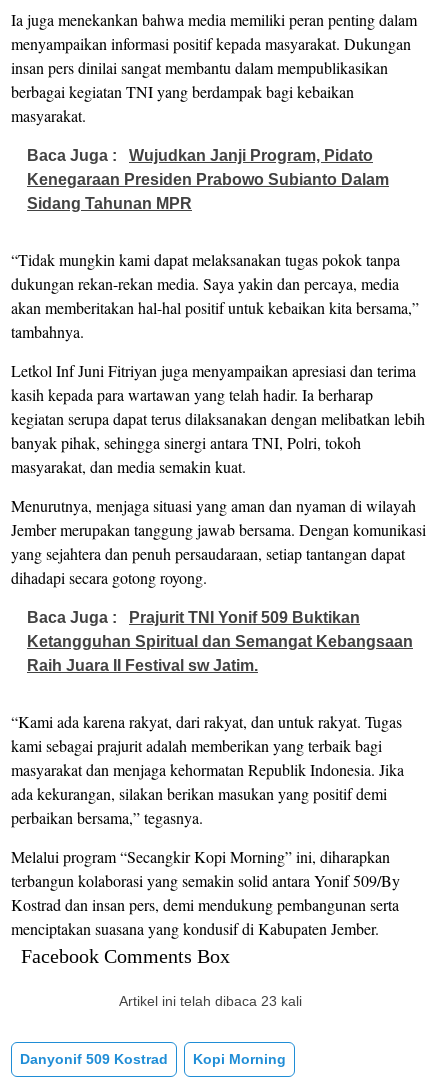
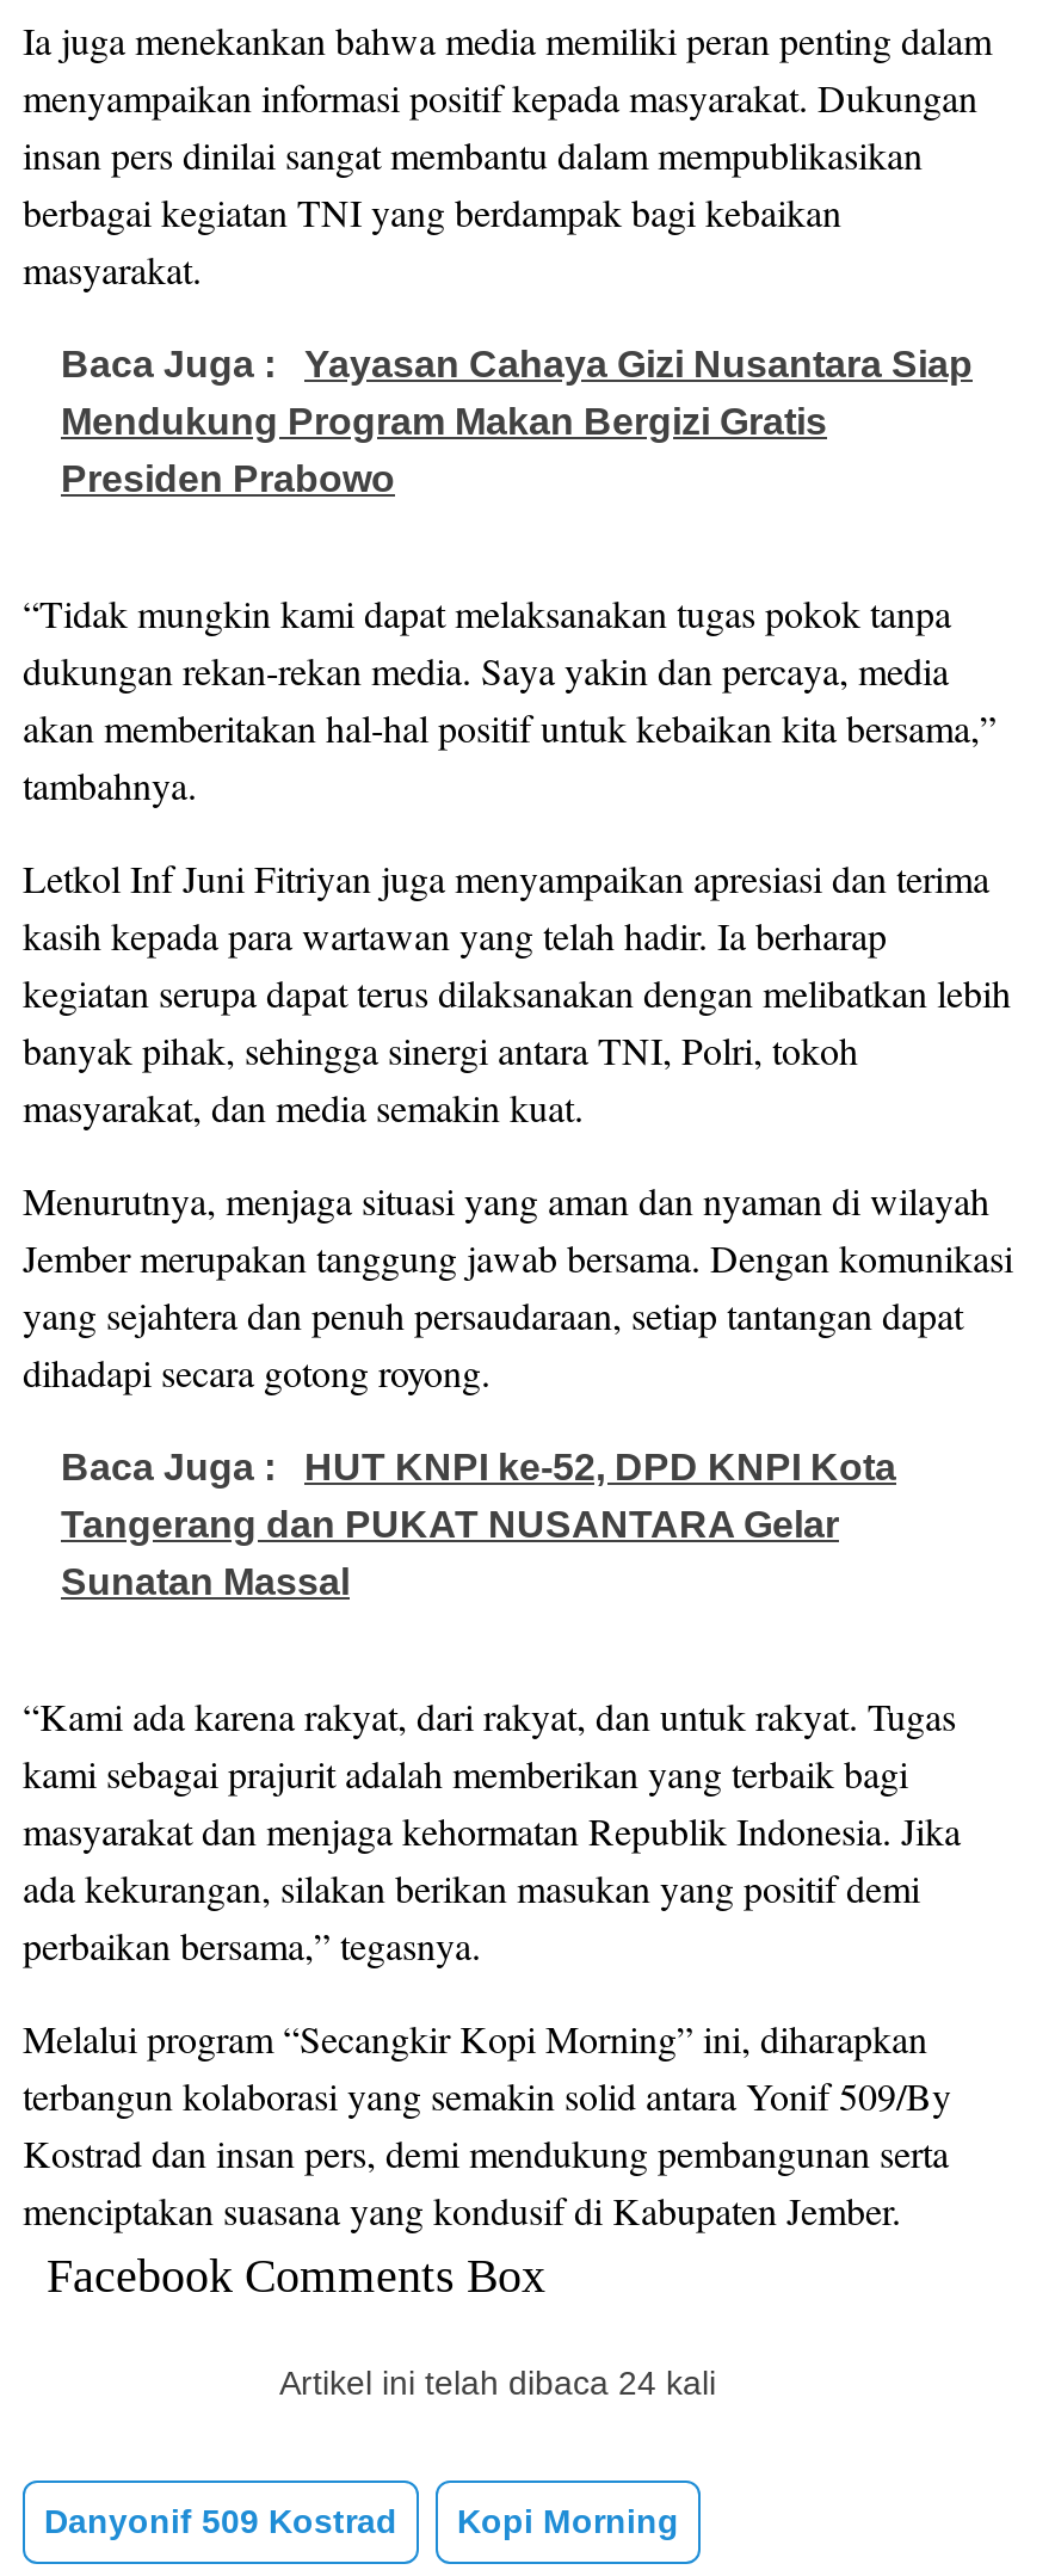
- Baca Juga : Wujudkan Janji Program, Pidato
- Kenegaraan Presiden Prabowo Subianto Dalam
- Sidang Tahunan MPR
+ Baca Juga : Yayasan Cahaya Gizi Nusantara Siap
+ Mendukung Program Makan Bergizi Gratis
+ Presiden Prabowo

- Baca Juga : Prajurit TNI Yonif 509 Buktikan
- Ketangguhan Spiritual dan Semangat Kebangsaan
- Raih Juara II Festival sw Jatim.
+ Baca Juga : HUT KNPI ke-52, DPD KNPI Kota
+ Tangerang dan PUKAT NUSANTARA Gelar
+ Sunatan Massal

- Artikel ini telah dibaca 23 kali
+ Artikel ini telah dibaca 24 kali
